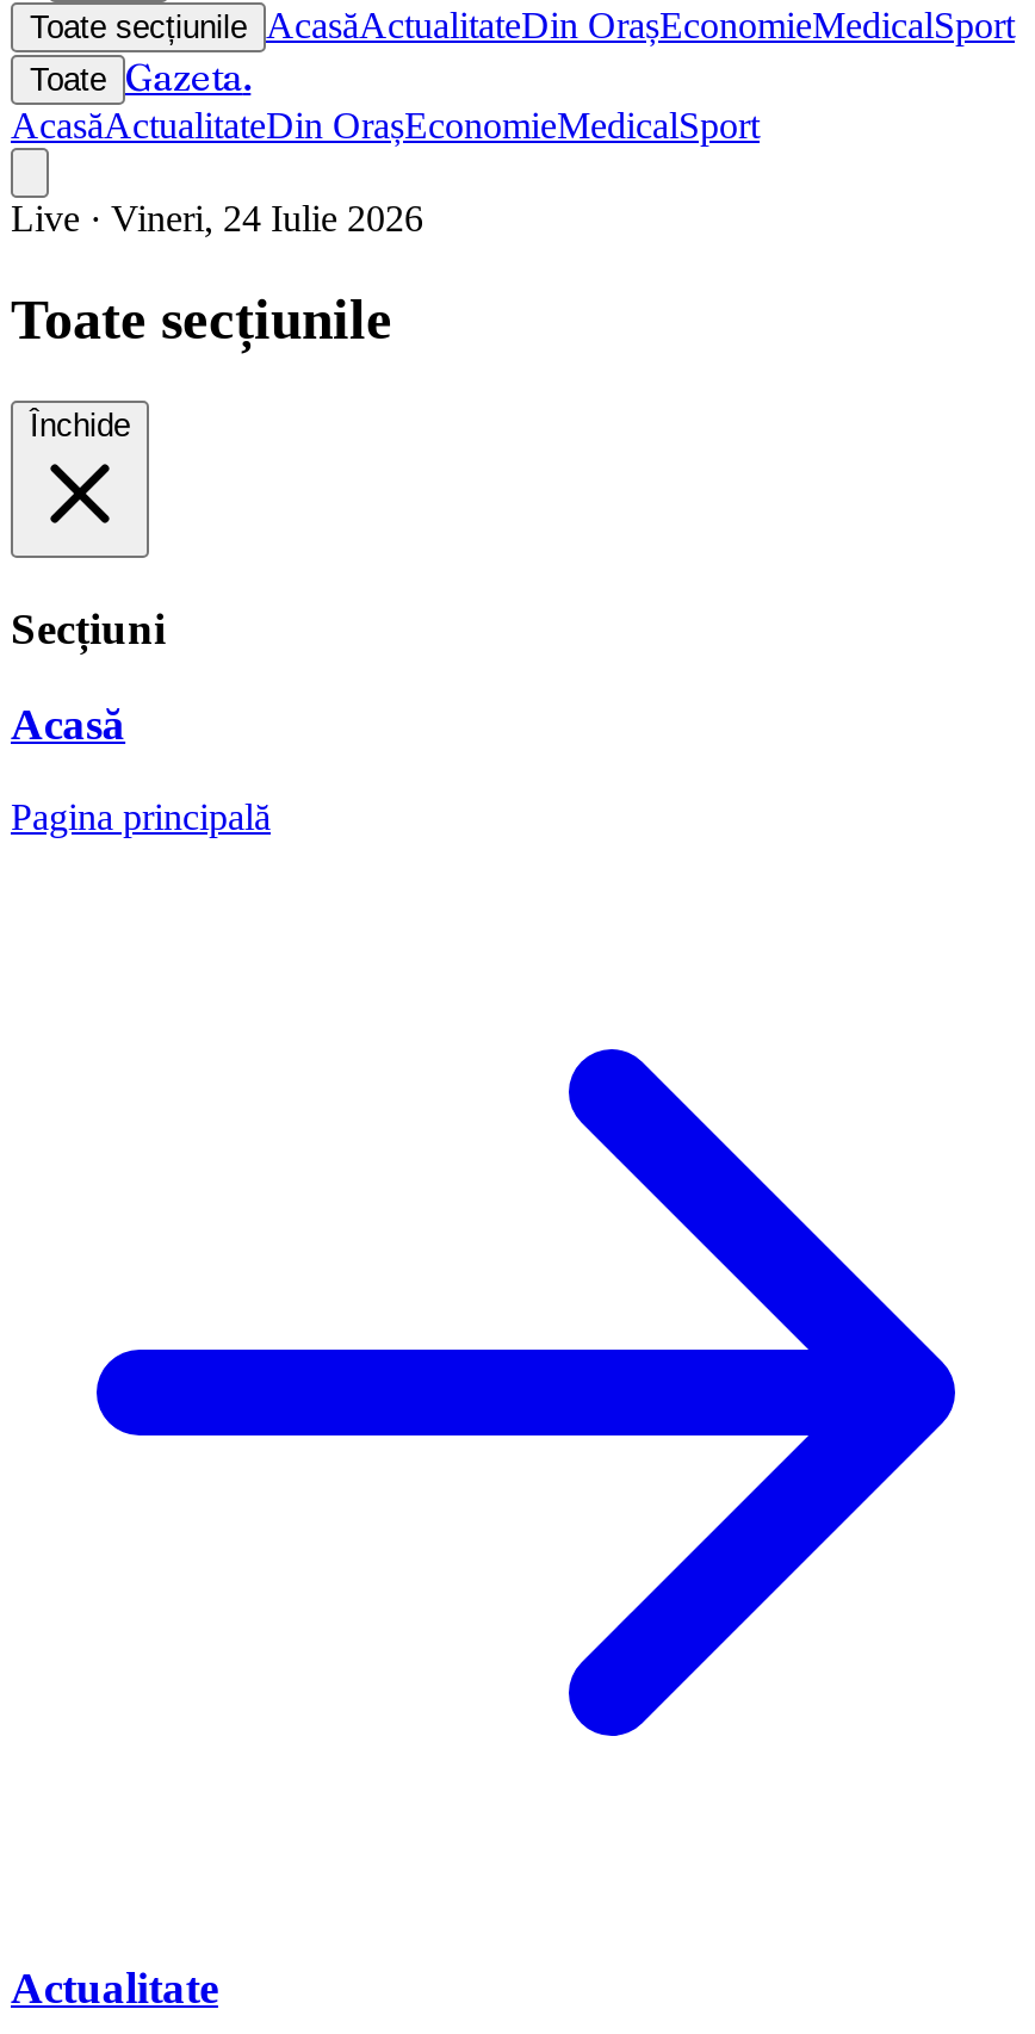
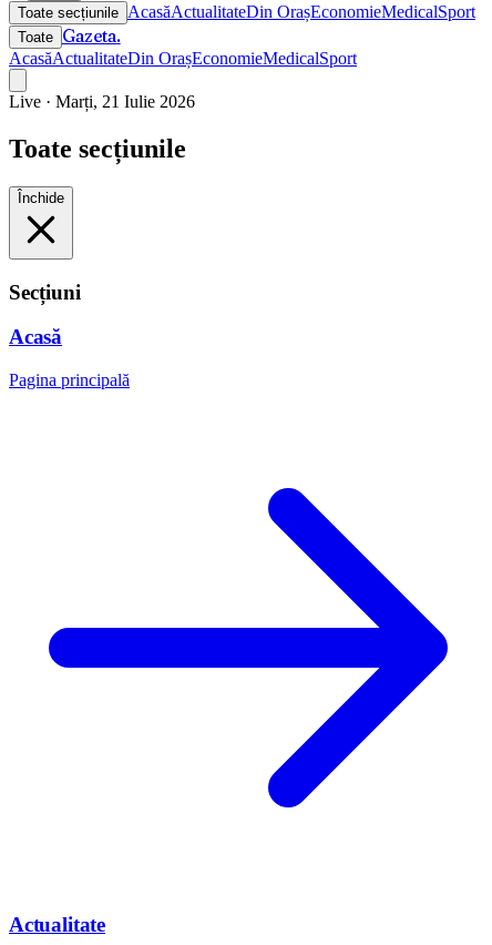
- Live · Vineri, 24 Iulie 2026
+ Live · Marți, 21 Iulie 2026
